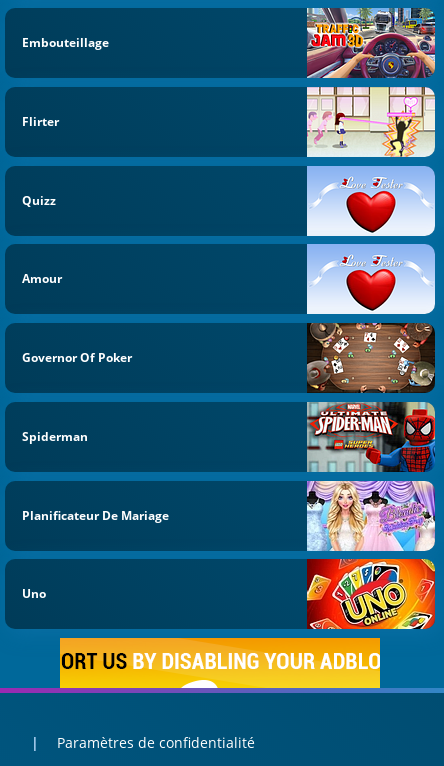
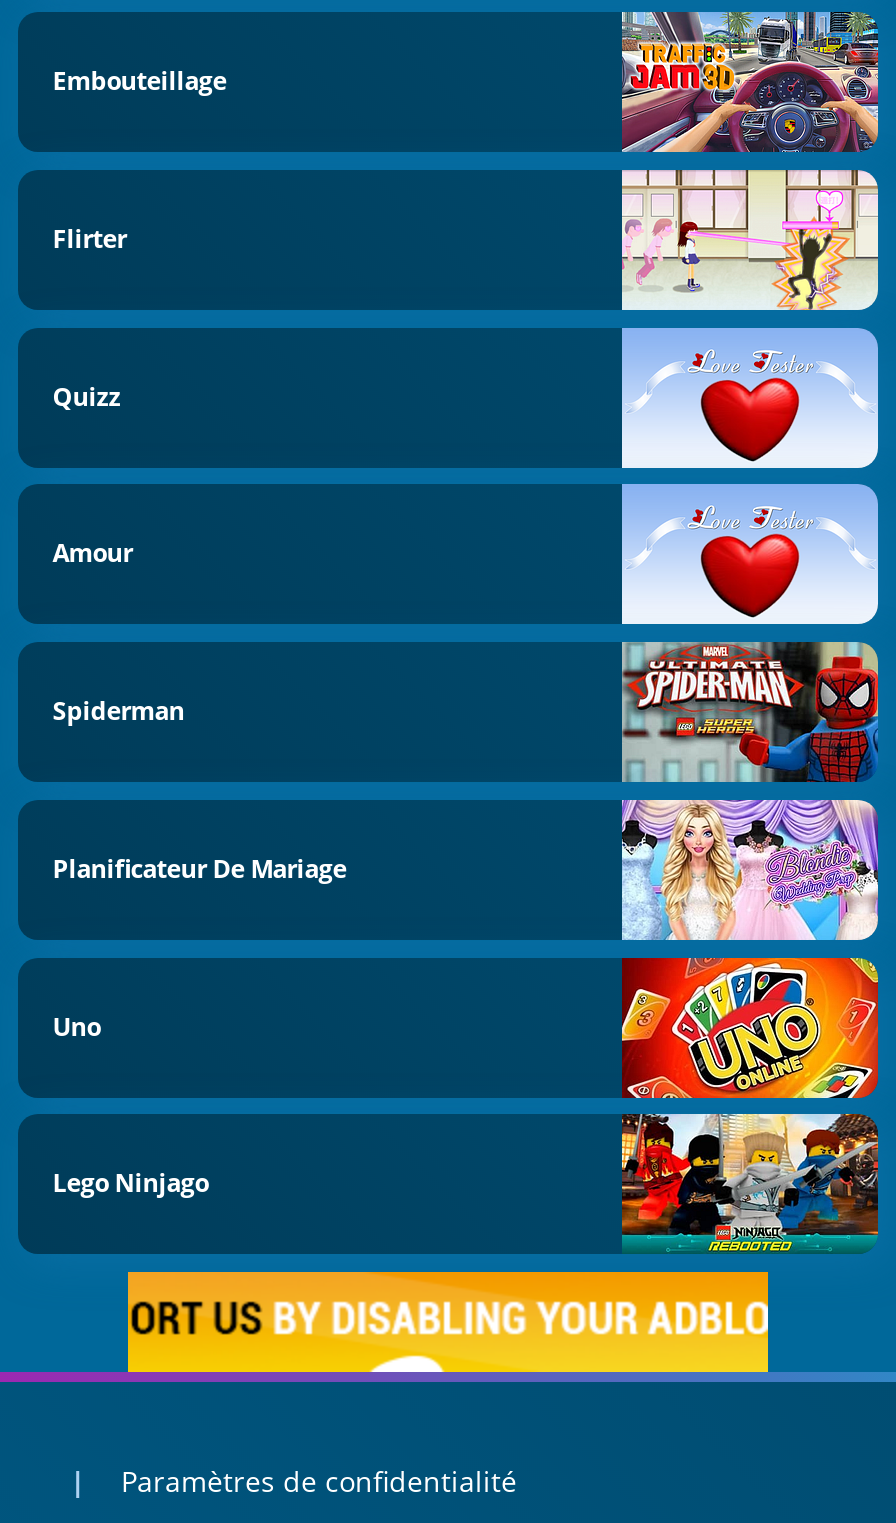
- [image]

- Governor Of Poker

moved up: Spiderman | Planificateur De Mariage | Uno

+ Lego Ninjago

+ [image]
